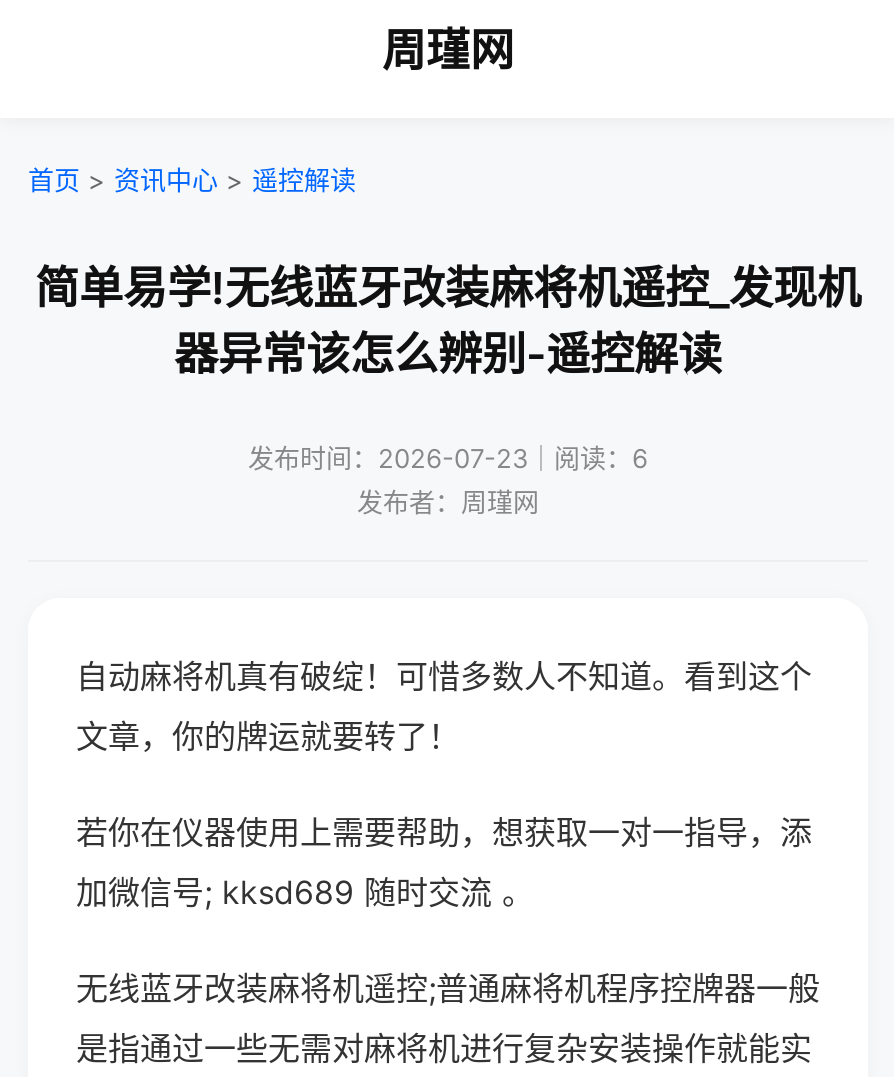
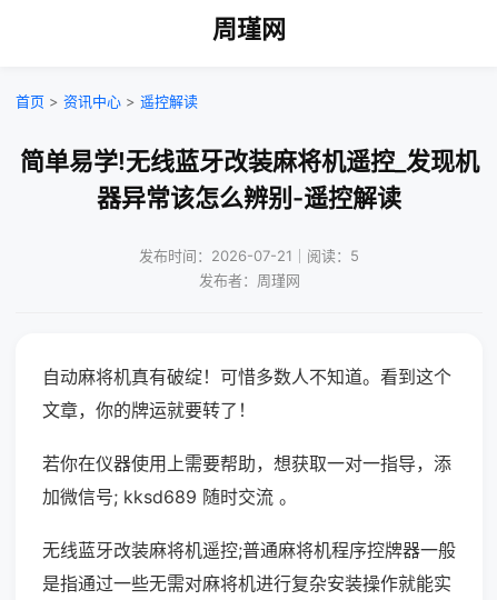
- 发布时间：2026-07-23｜阅读：6
+ 发布时间：2026-07-21｜阅读：5
